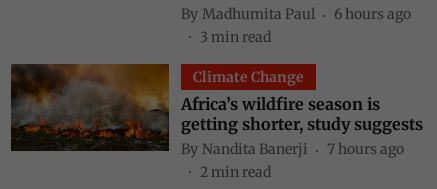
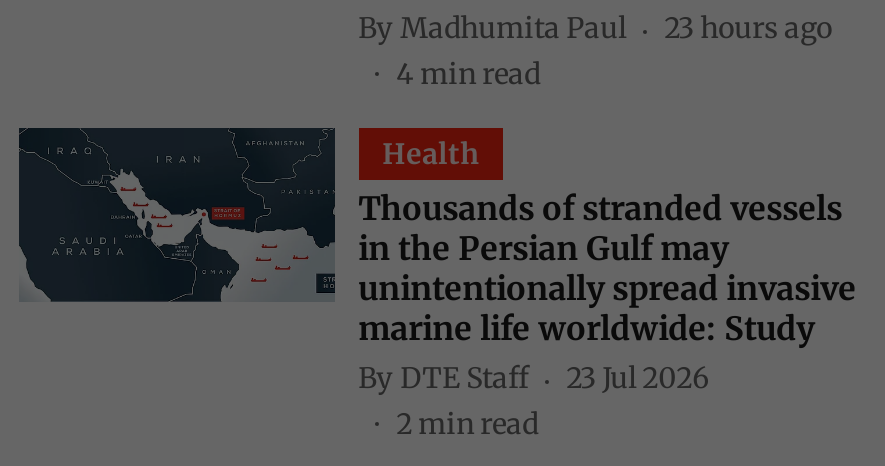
- 6 hours ago
- 3 min read
+ 23 hours ago
+ 4 min read

- [image]
- Climate Change
- Africa’s wildfire season is
- getting shorter, study suggests
- By Nandita Banerji
- 7 hours ago
+ [image]
+ Health
+ Thousands of stranded vessels
+ in the Persian Gulf may
+ unintentionally spread invasive
+ marine life worldwide: Study
+ By DTE Staff
+ 23 Jul 2026
